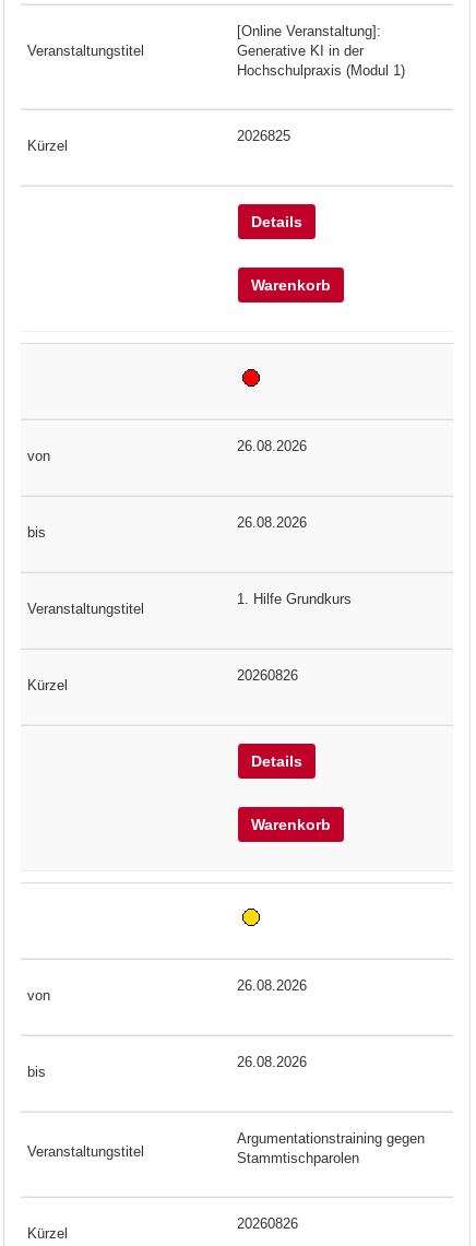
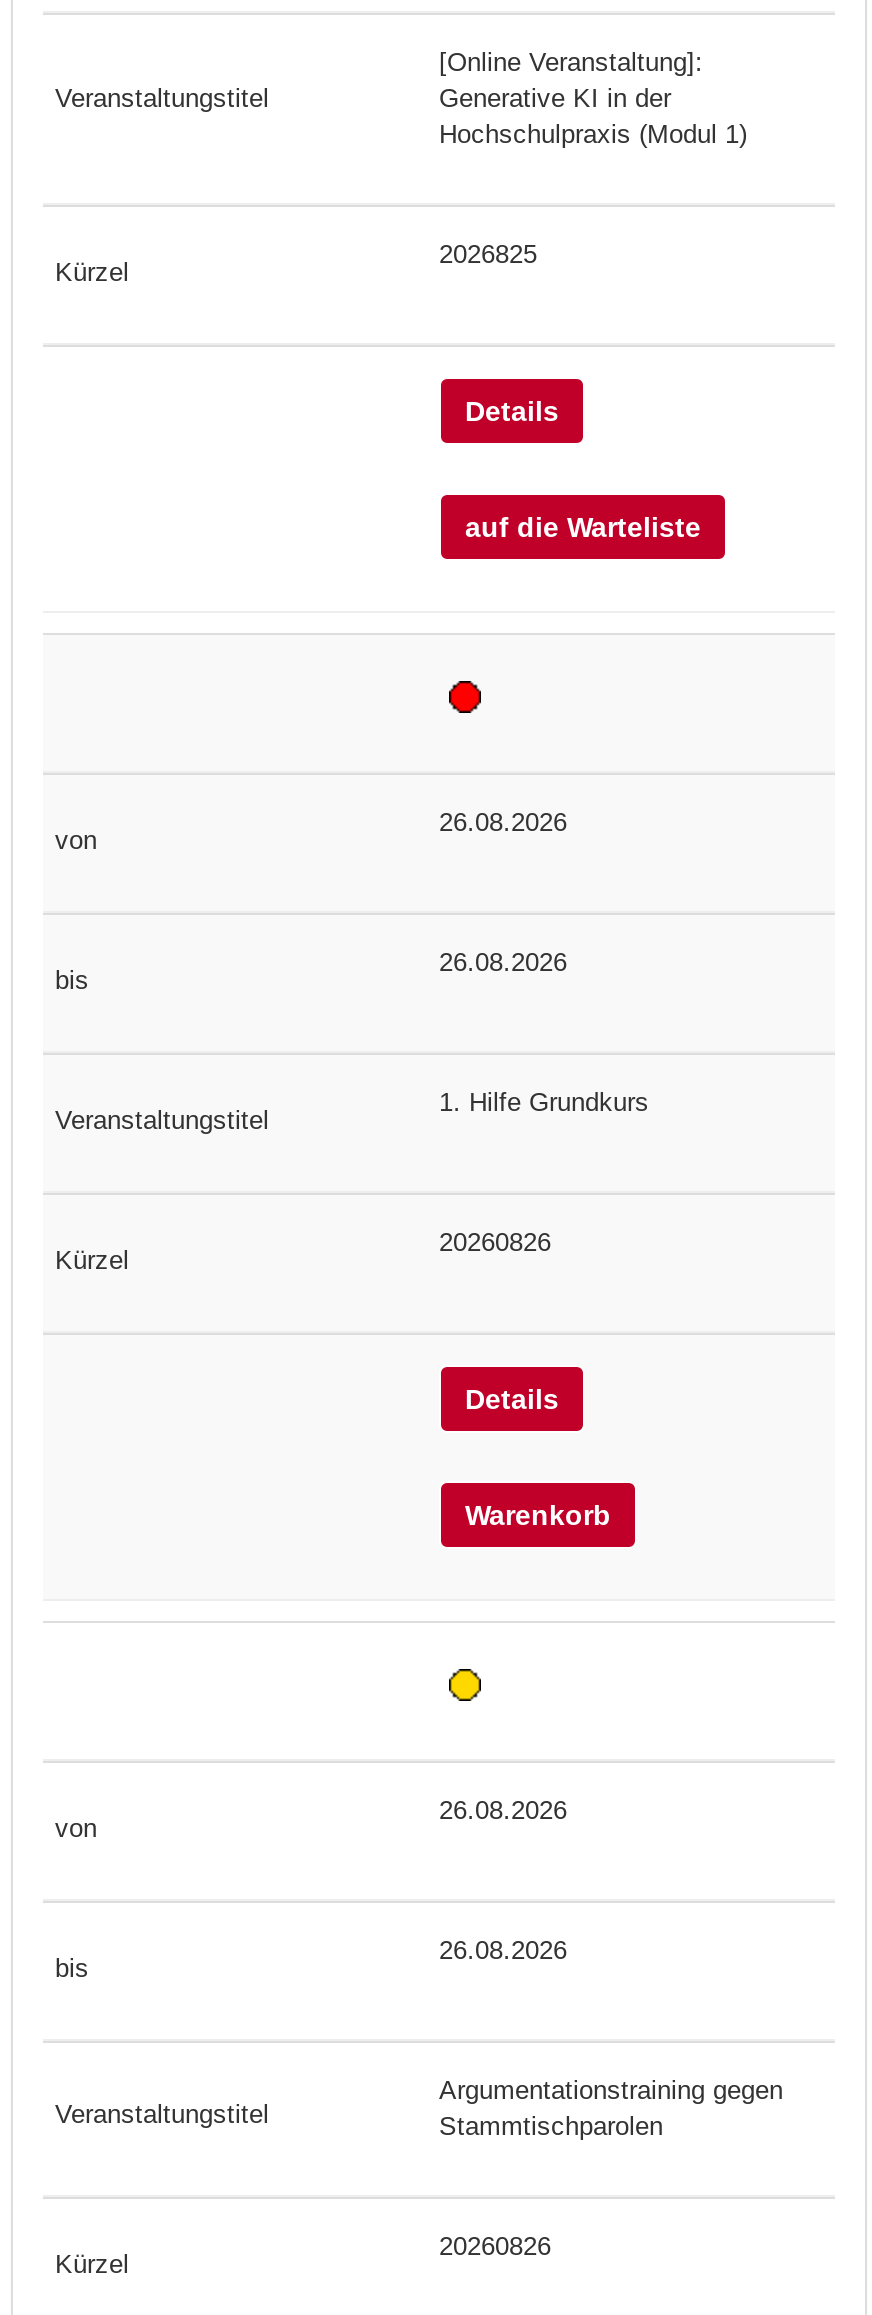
- Warenkorb
+ auf die Warteliste
